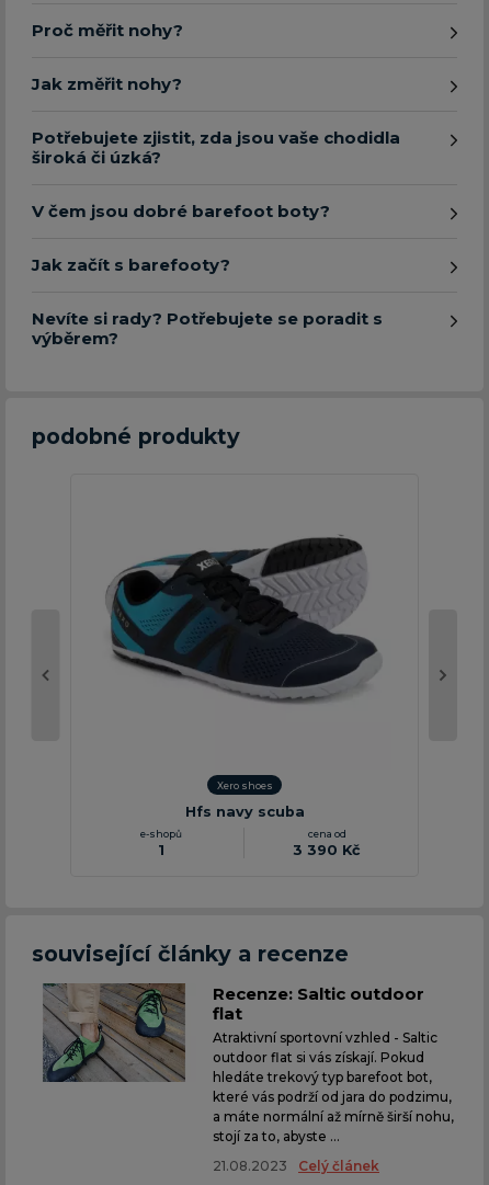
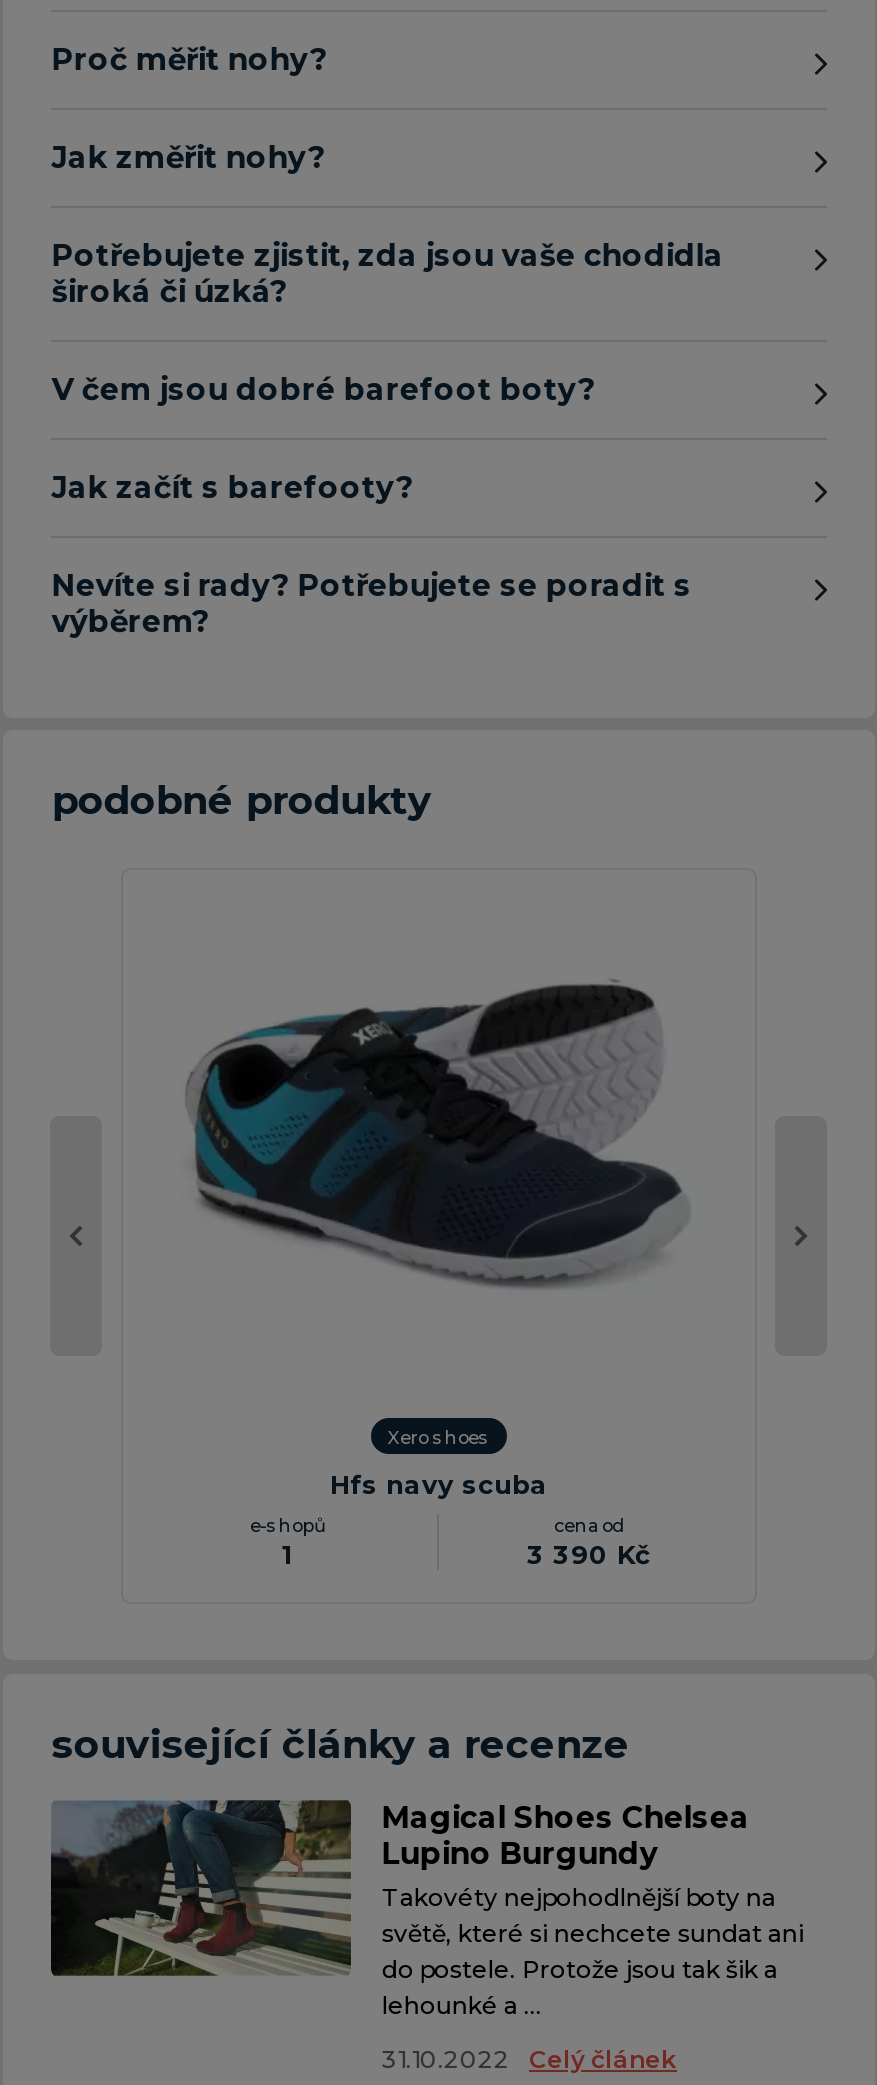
- [image]
- Recenze: Saltic outdoor
- flat
- Atraktivní sportovní vzhled - Saltic
- outdoor flat si vás získají. Pokud
- hledáte trekový typ barefoot bot,
- které vás podrží od jara do podzimu,
- a máte normální až mírně širší nohu,
- stojí za to, abyste ...
+ [image]
+ Magical Shoes Chelsea
+ Lupino Burgundy
+ Takovéty nejpohodlnější boty na
+ světě, které si nechcete sundat ani
+ do postele. Protože jsou tak šik a
+ lehounké a ...

- 21.08.2023 Celý článek
+ 31.10.2022 Celý článek
